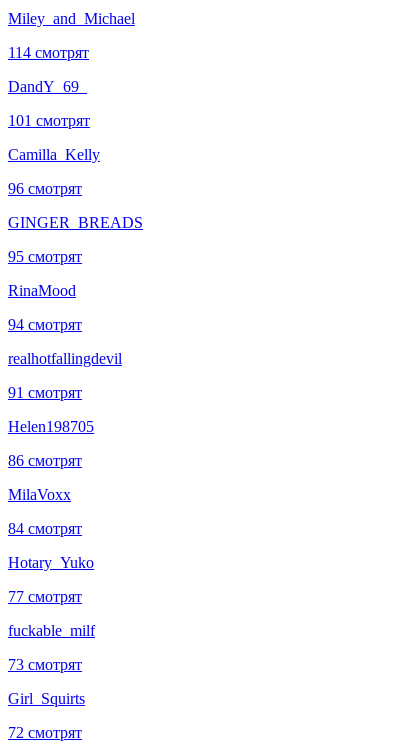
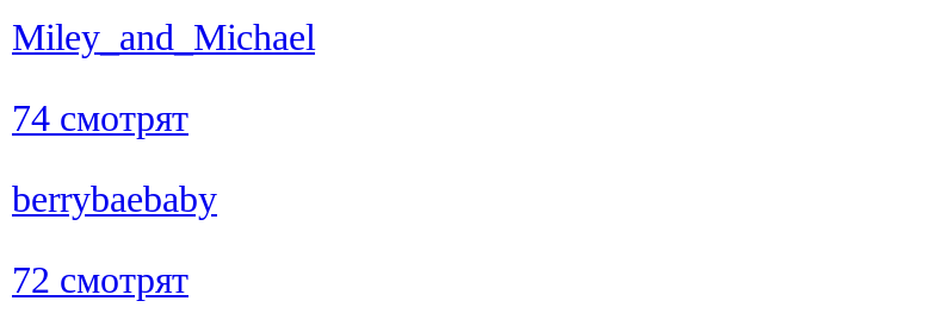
- 114 смотрят
- DandY_69_
- 101 смотрят
- Camilla_Kelly
- 96 смотрят
- GINGER_BREADS
- 95 смотрят
- RinaMood
- 94 смотрят
- realhotfallingdevil
- 91 смотрят
- Helen198705
- 86 смотрят
- MilaVoxx
- 84 смотрят
- Hotary_Yuko
- 77 смотрят
- fuckable_milf
- 73 смотрят
- Girl_Squirts
+ 74 смотрят
+ berrybaebaby
